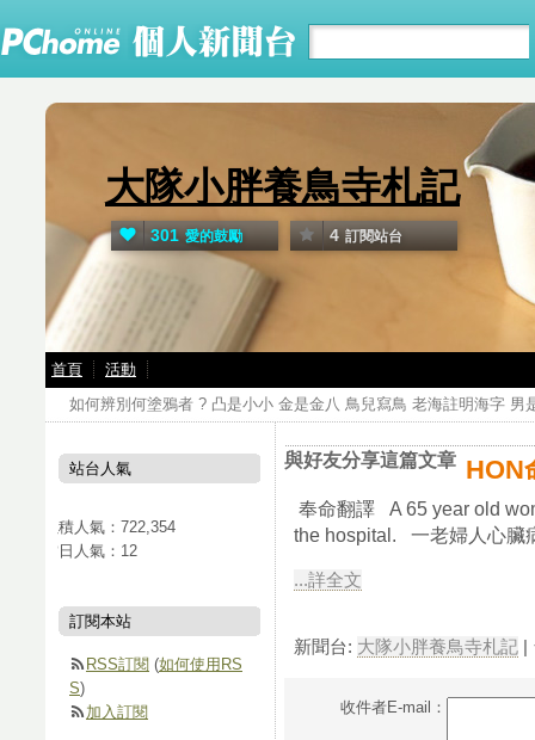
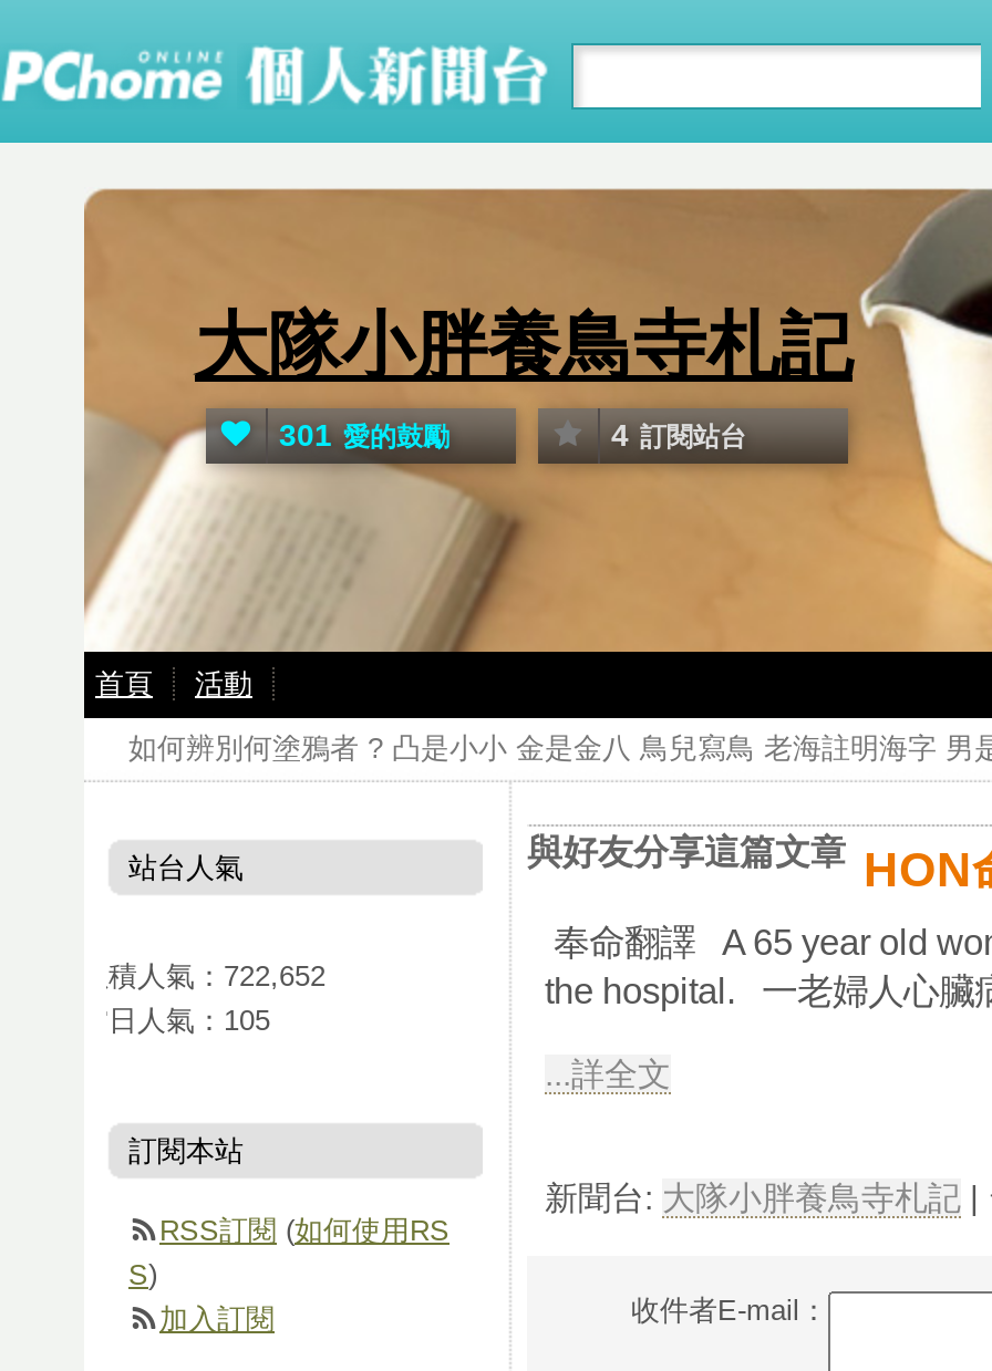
- 累積人氣：722,354
+ 累積人氣：722,652

- 當日人氣：12
+ 當日人氣：105
